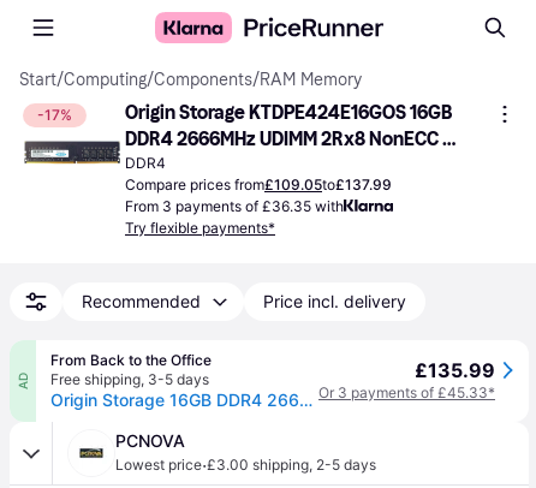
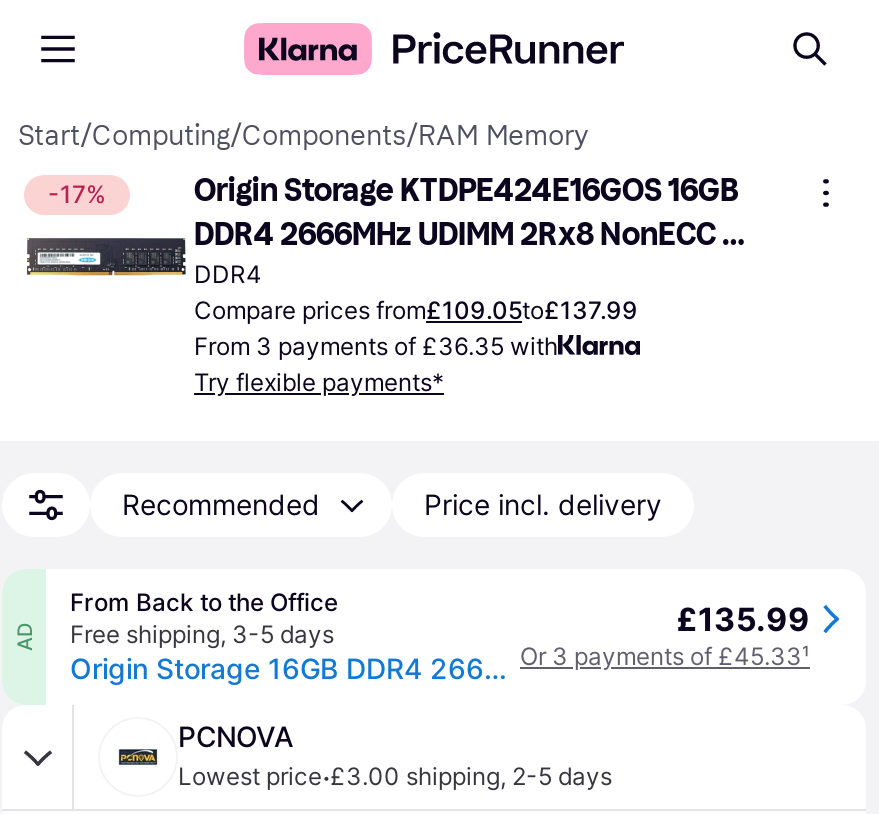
- Or 3 payments of £45.33*
+ Or 3 payments of £45.33¹
